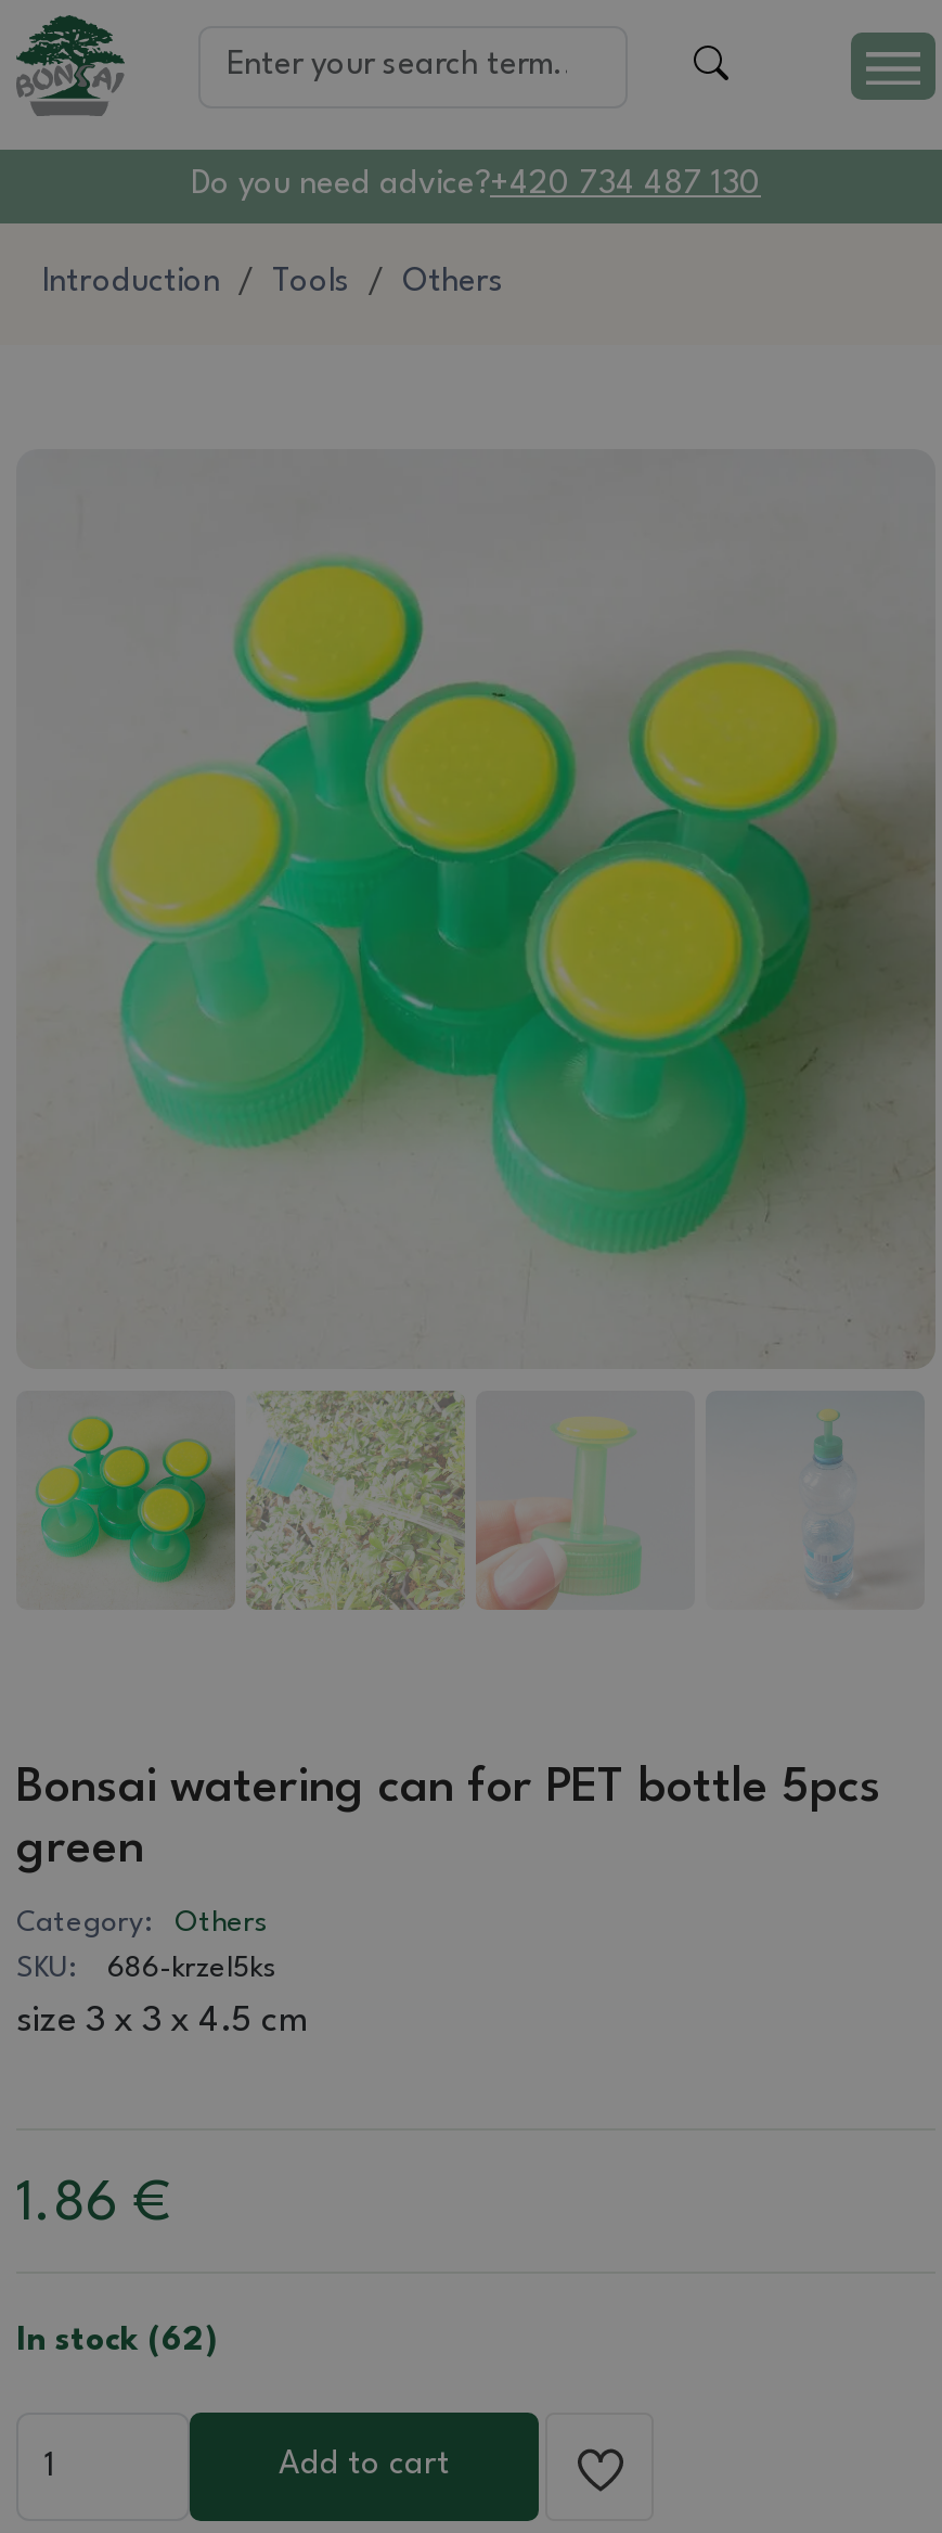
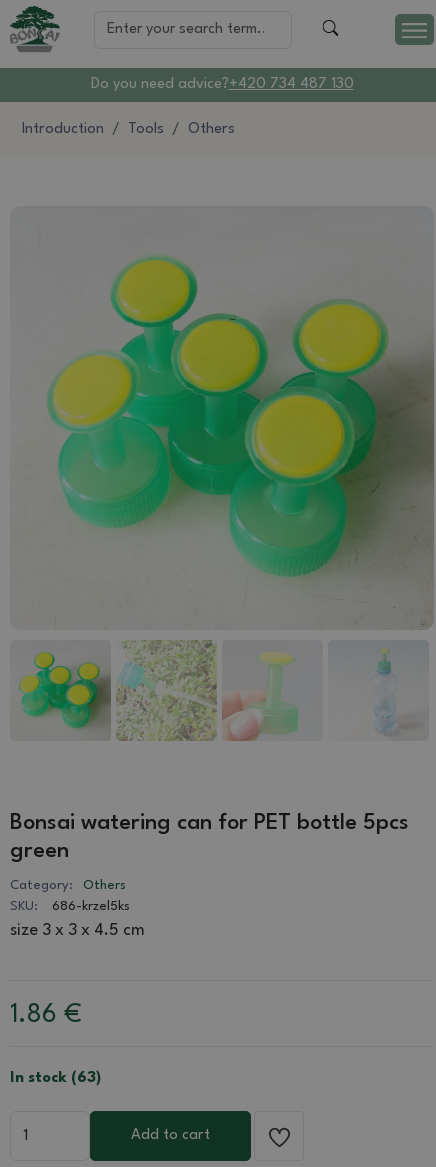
- In stock (62)
+ In stock (63)
